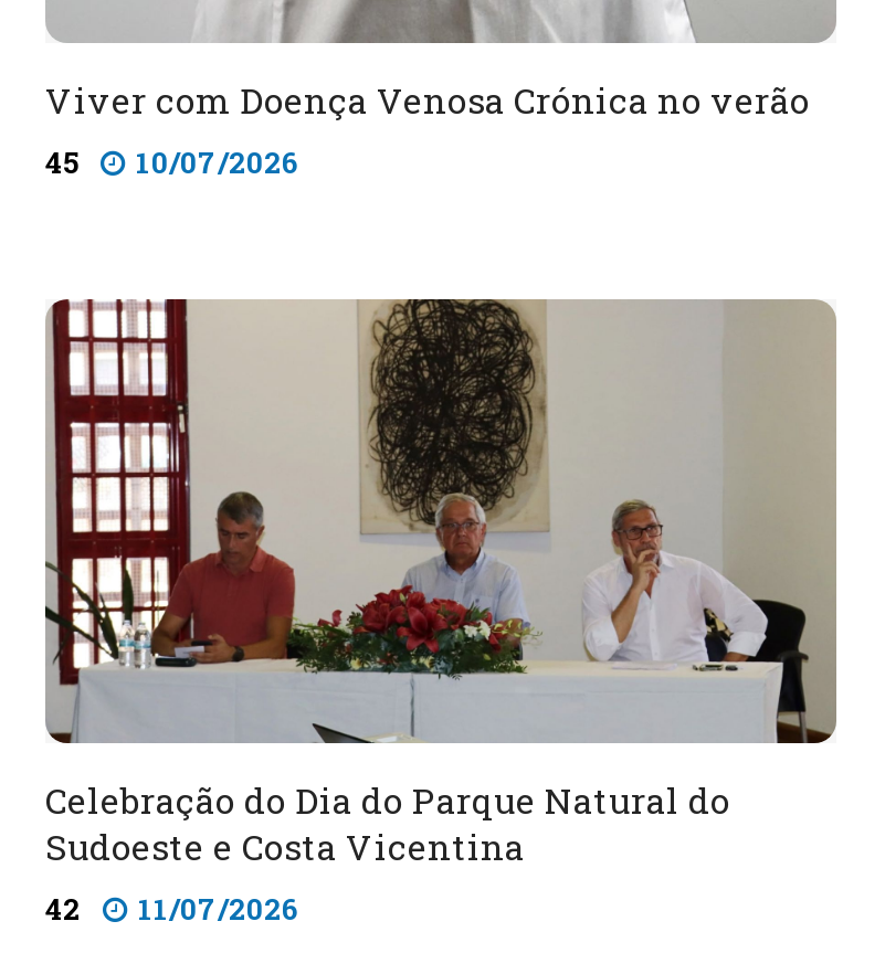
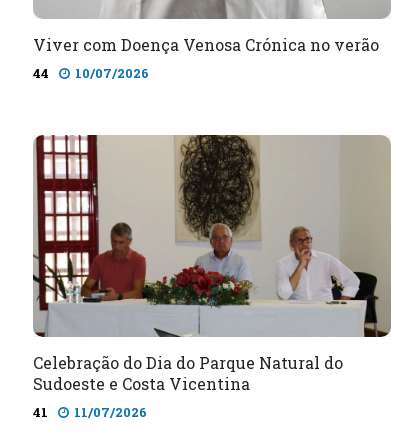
- 45 10/07/2026
+ 44 10/07/2026

- 42 11/07/2026
+ 41 11/07/2026
